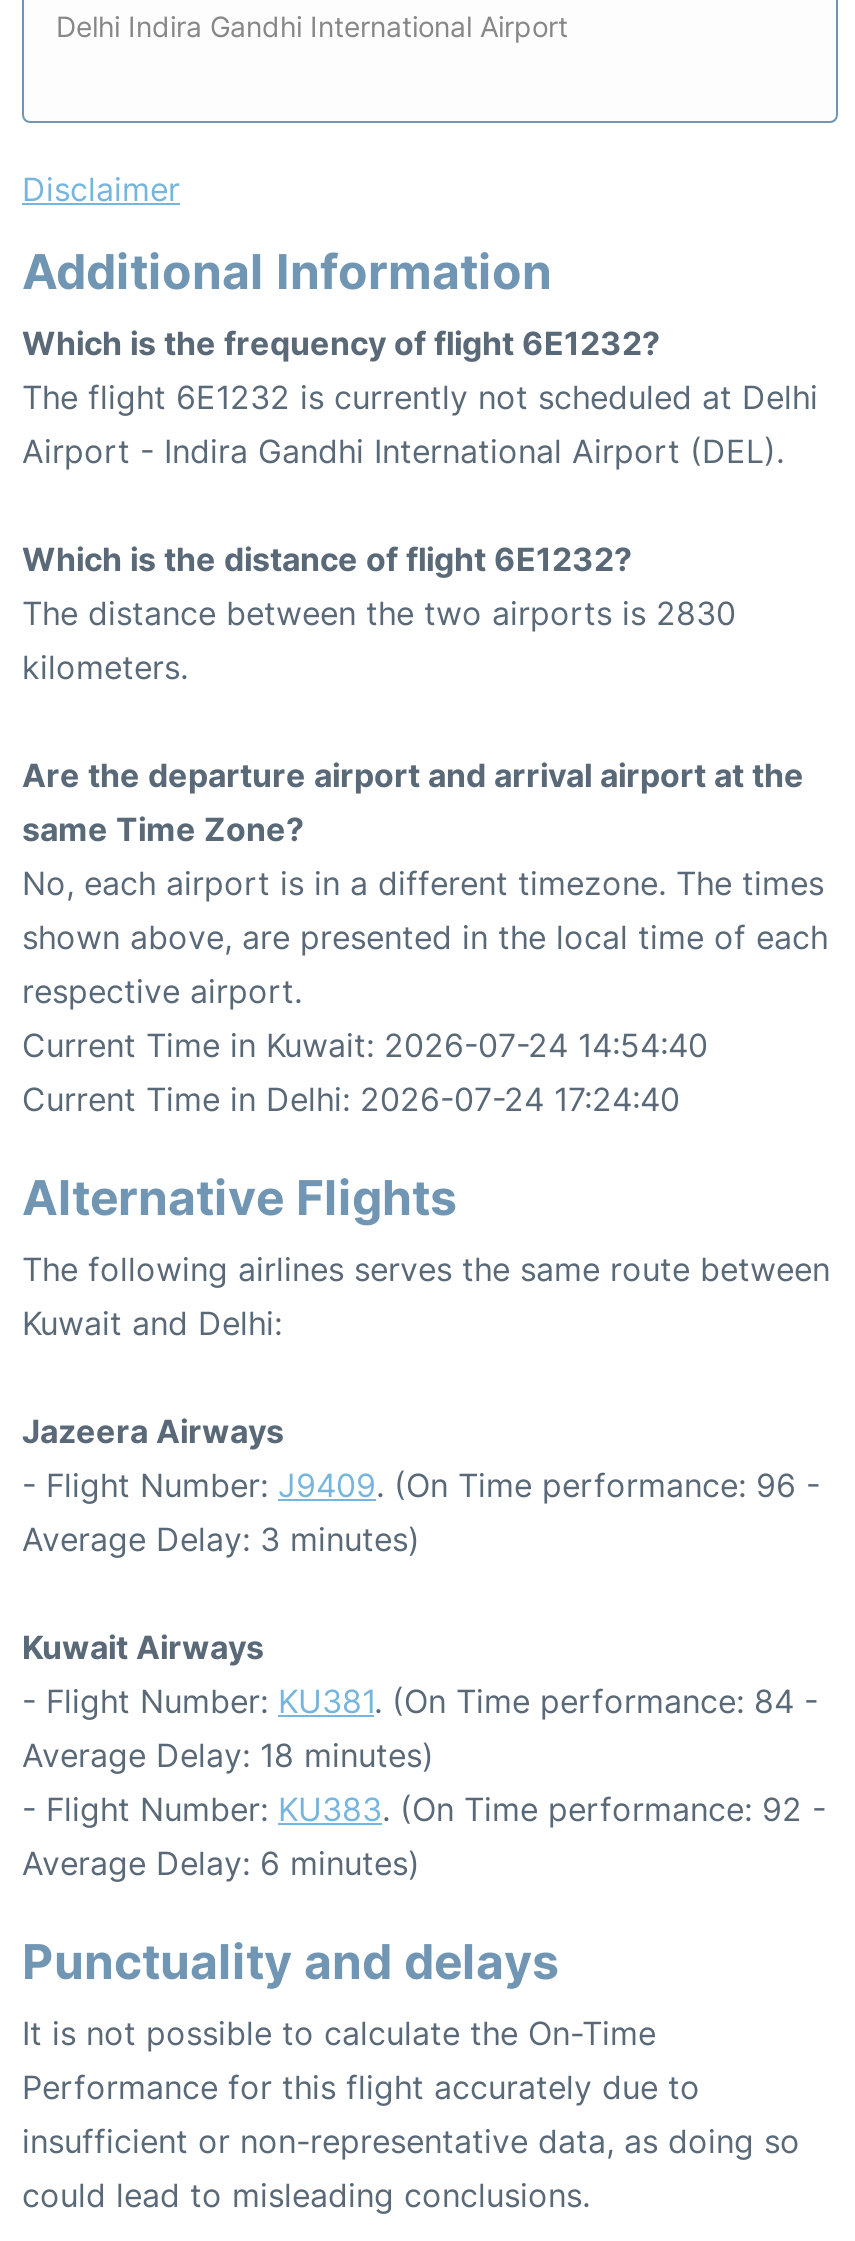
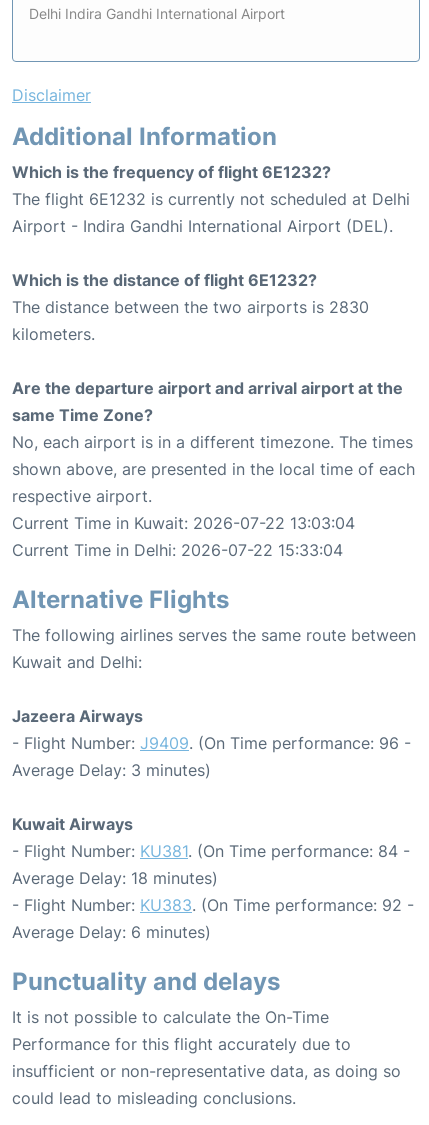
- Current Time in Kuwait: 2026-07-24 14:54:40
+ Current Time in Kuwait: 2026-07-22 13:03:04

- Current Time in Delhi: 2026-07-24 17:24:40
+ Current Time in Delhi: 2026-07-22 15:33:04
